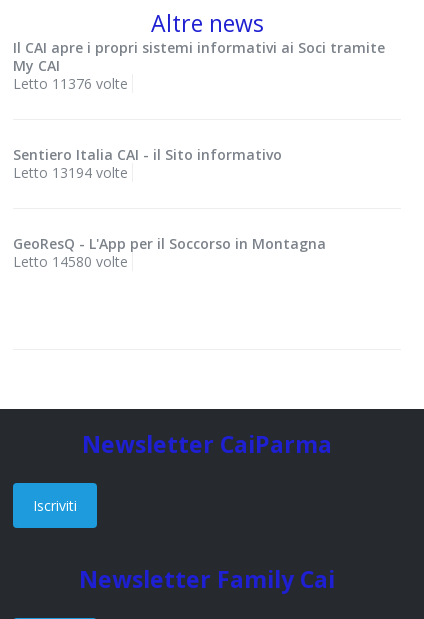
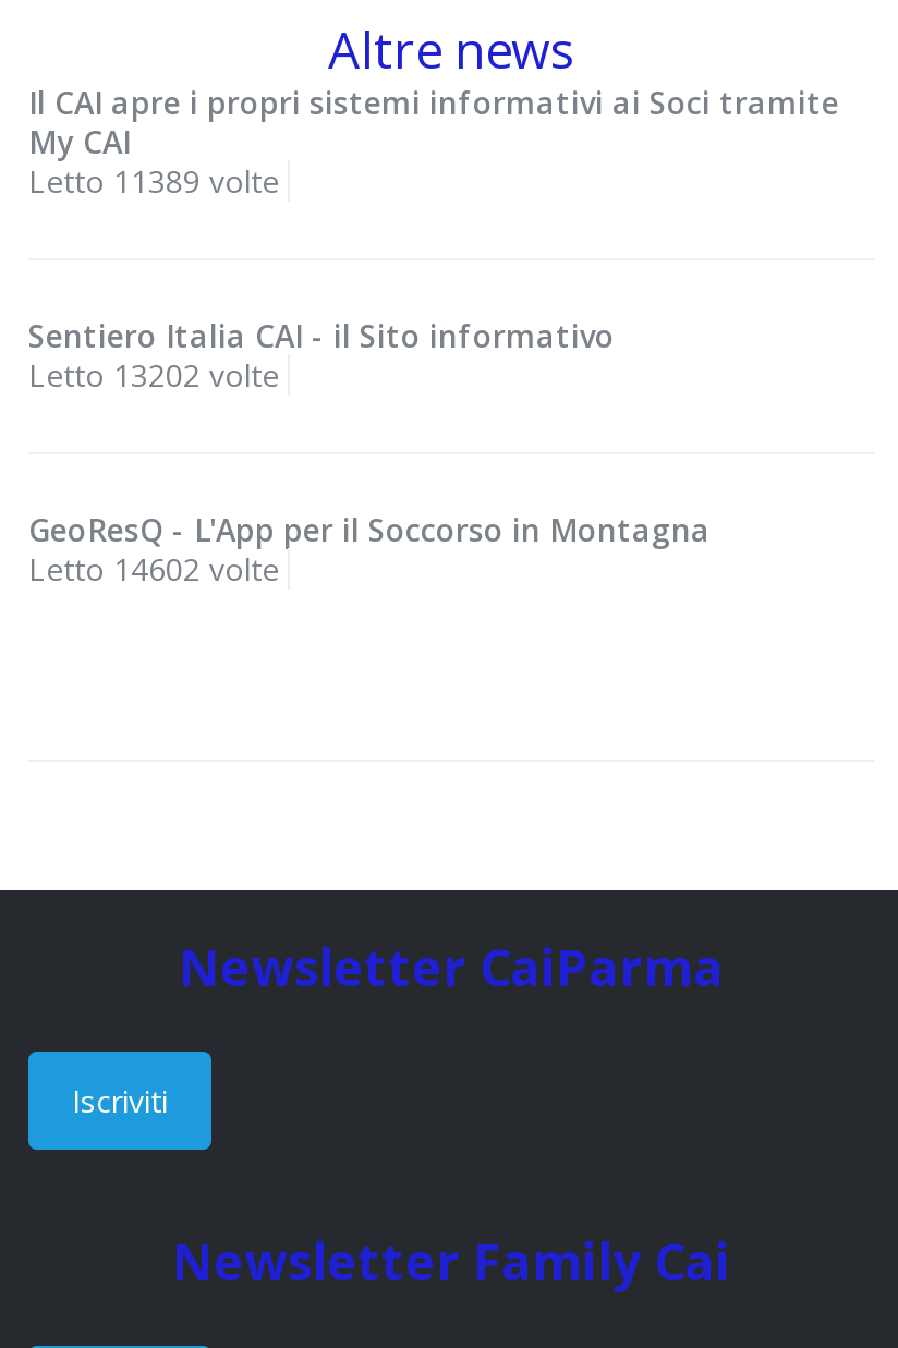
- Letto 11376 volte
+ Letto 11389 volte

- Letto 13194 volte
+ Letto 13202 volte

- Letto 14580 volte
+ Letto 14602 volte
